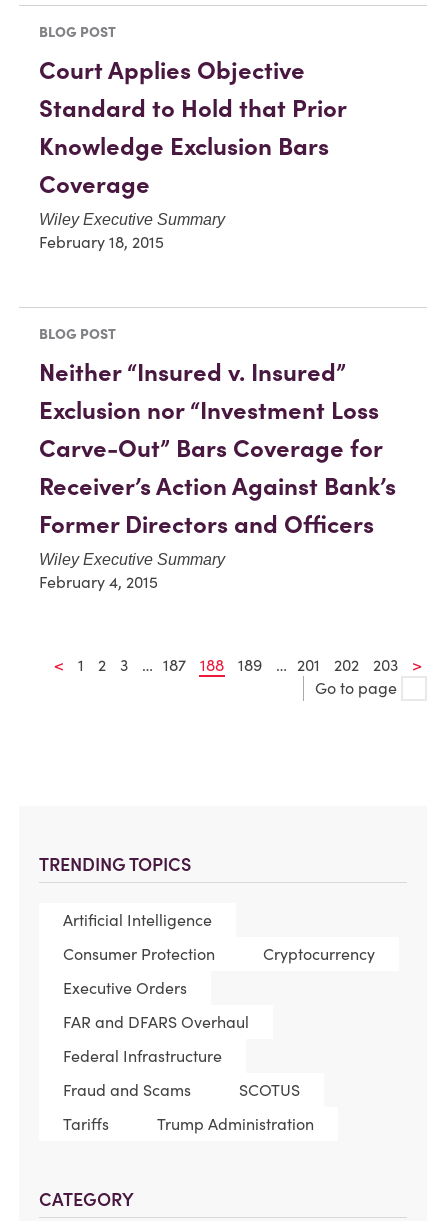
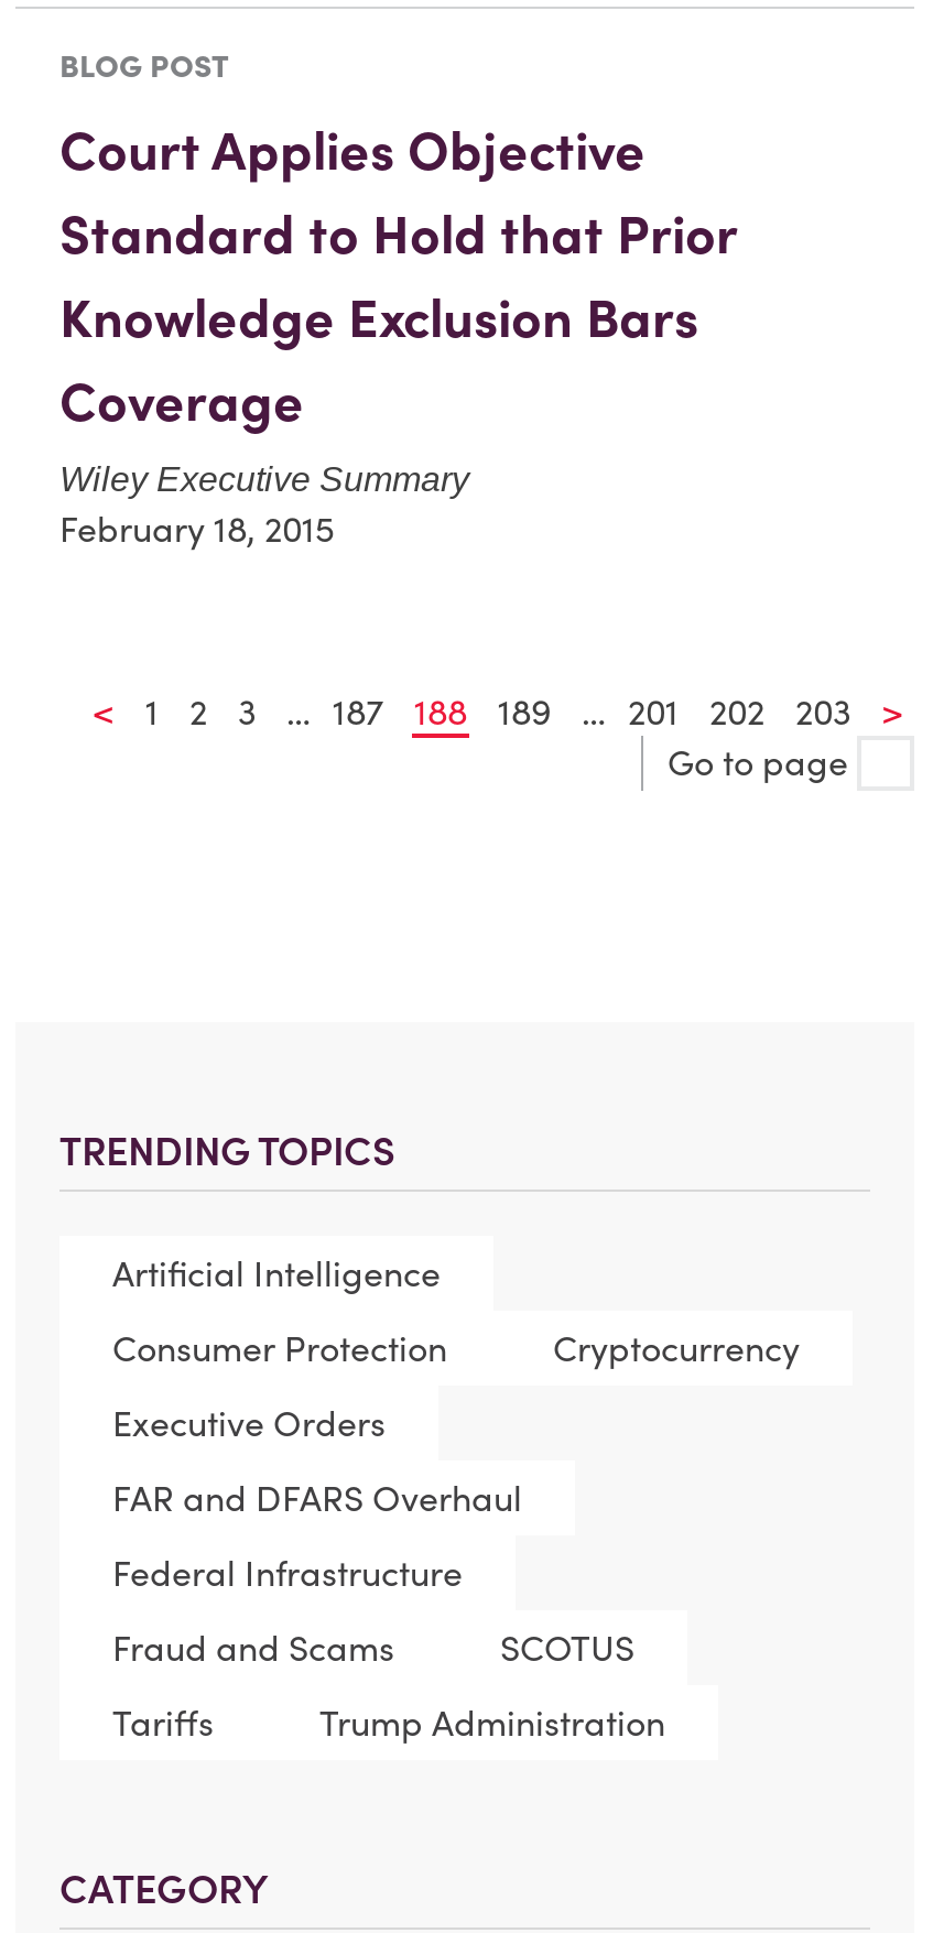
- BLOG POST
- Neither “Insured v. Insured”
- Exclusion nor “Investment Loss
- Carve-Out” Bars Coverage for
- Receiver’s Action Against Bank’s
- Former Directors and Officers
- Wiley Executive Summary
- February 4, 2015
